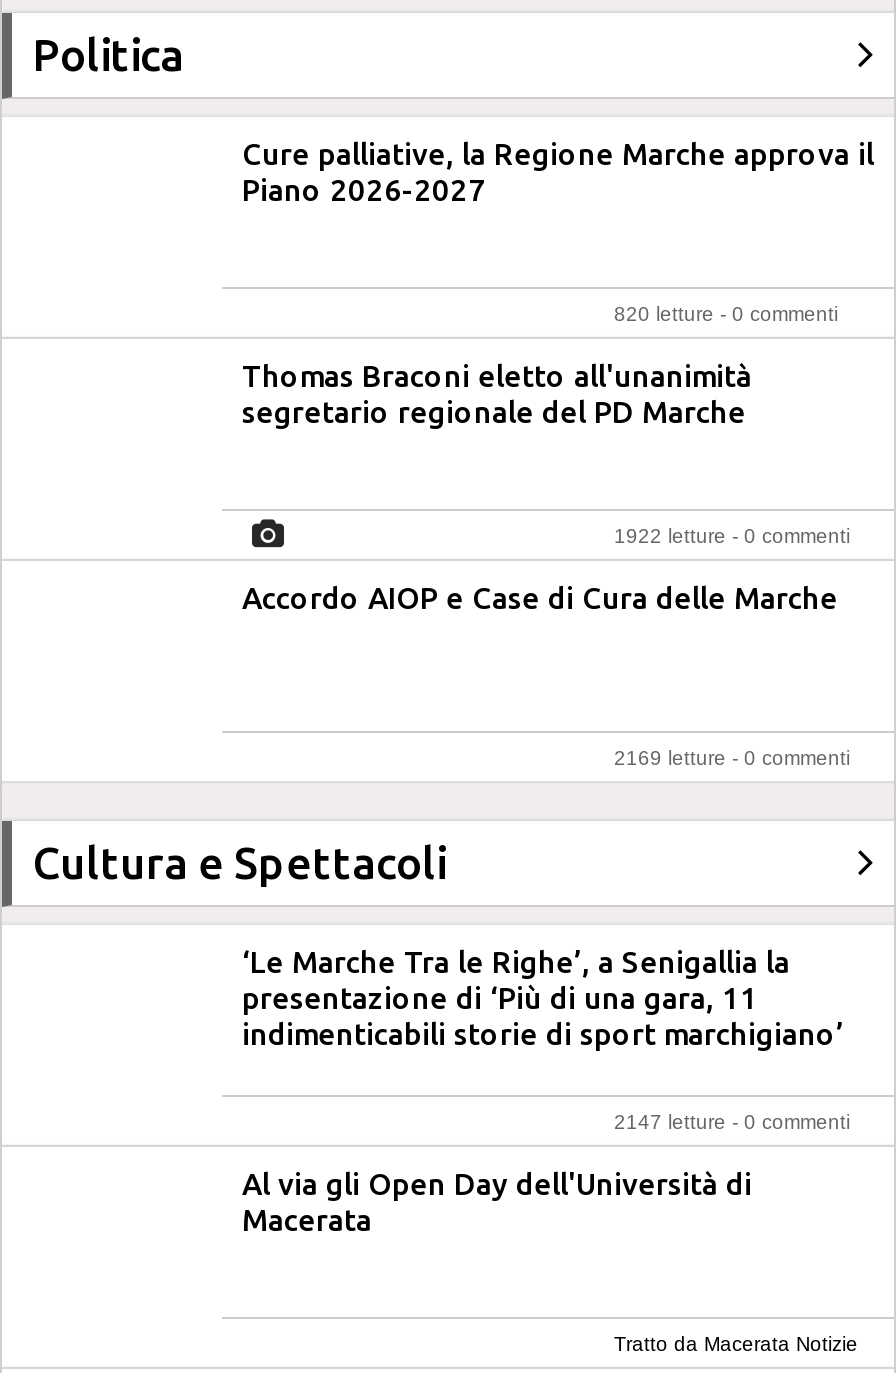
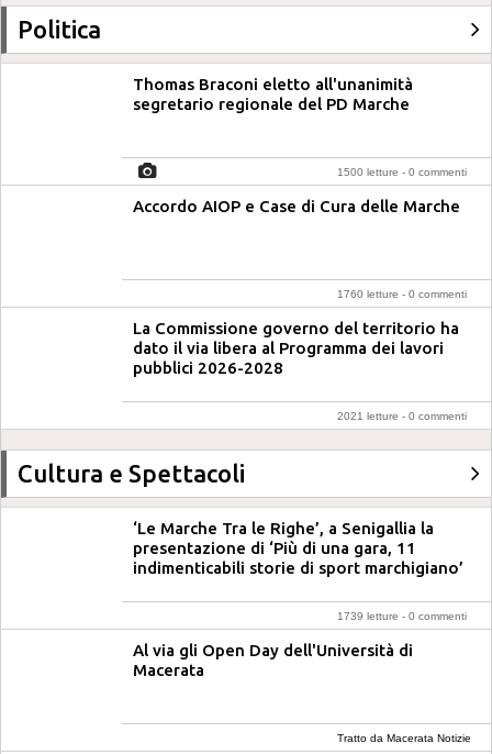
- Cure palliative, la Regione Marche approva il
- Piano 2026-2027

- 820 letture - 0 commenti

moved up: Thomas Braconi eletto all'unanimità | segretario regionale del PD Marche

- 1922 letture - 0 commenti
+ 1500 letture - 0 commenti

moved up: Accordo AIOP e Case di Cura delle Marche

- 2169 letture - 0 commenti
+ 1760 letture - 0 commenti
+ La Commissione governo del territorio ha
+ dato il via libera al Programma dei lavori
+ pubblici 2026-2028
+ 2021 letture - 0 commenti

- 2147 letture - 0 commenti
+ 1739 letture - 0 commenti
